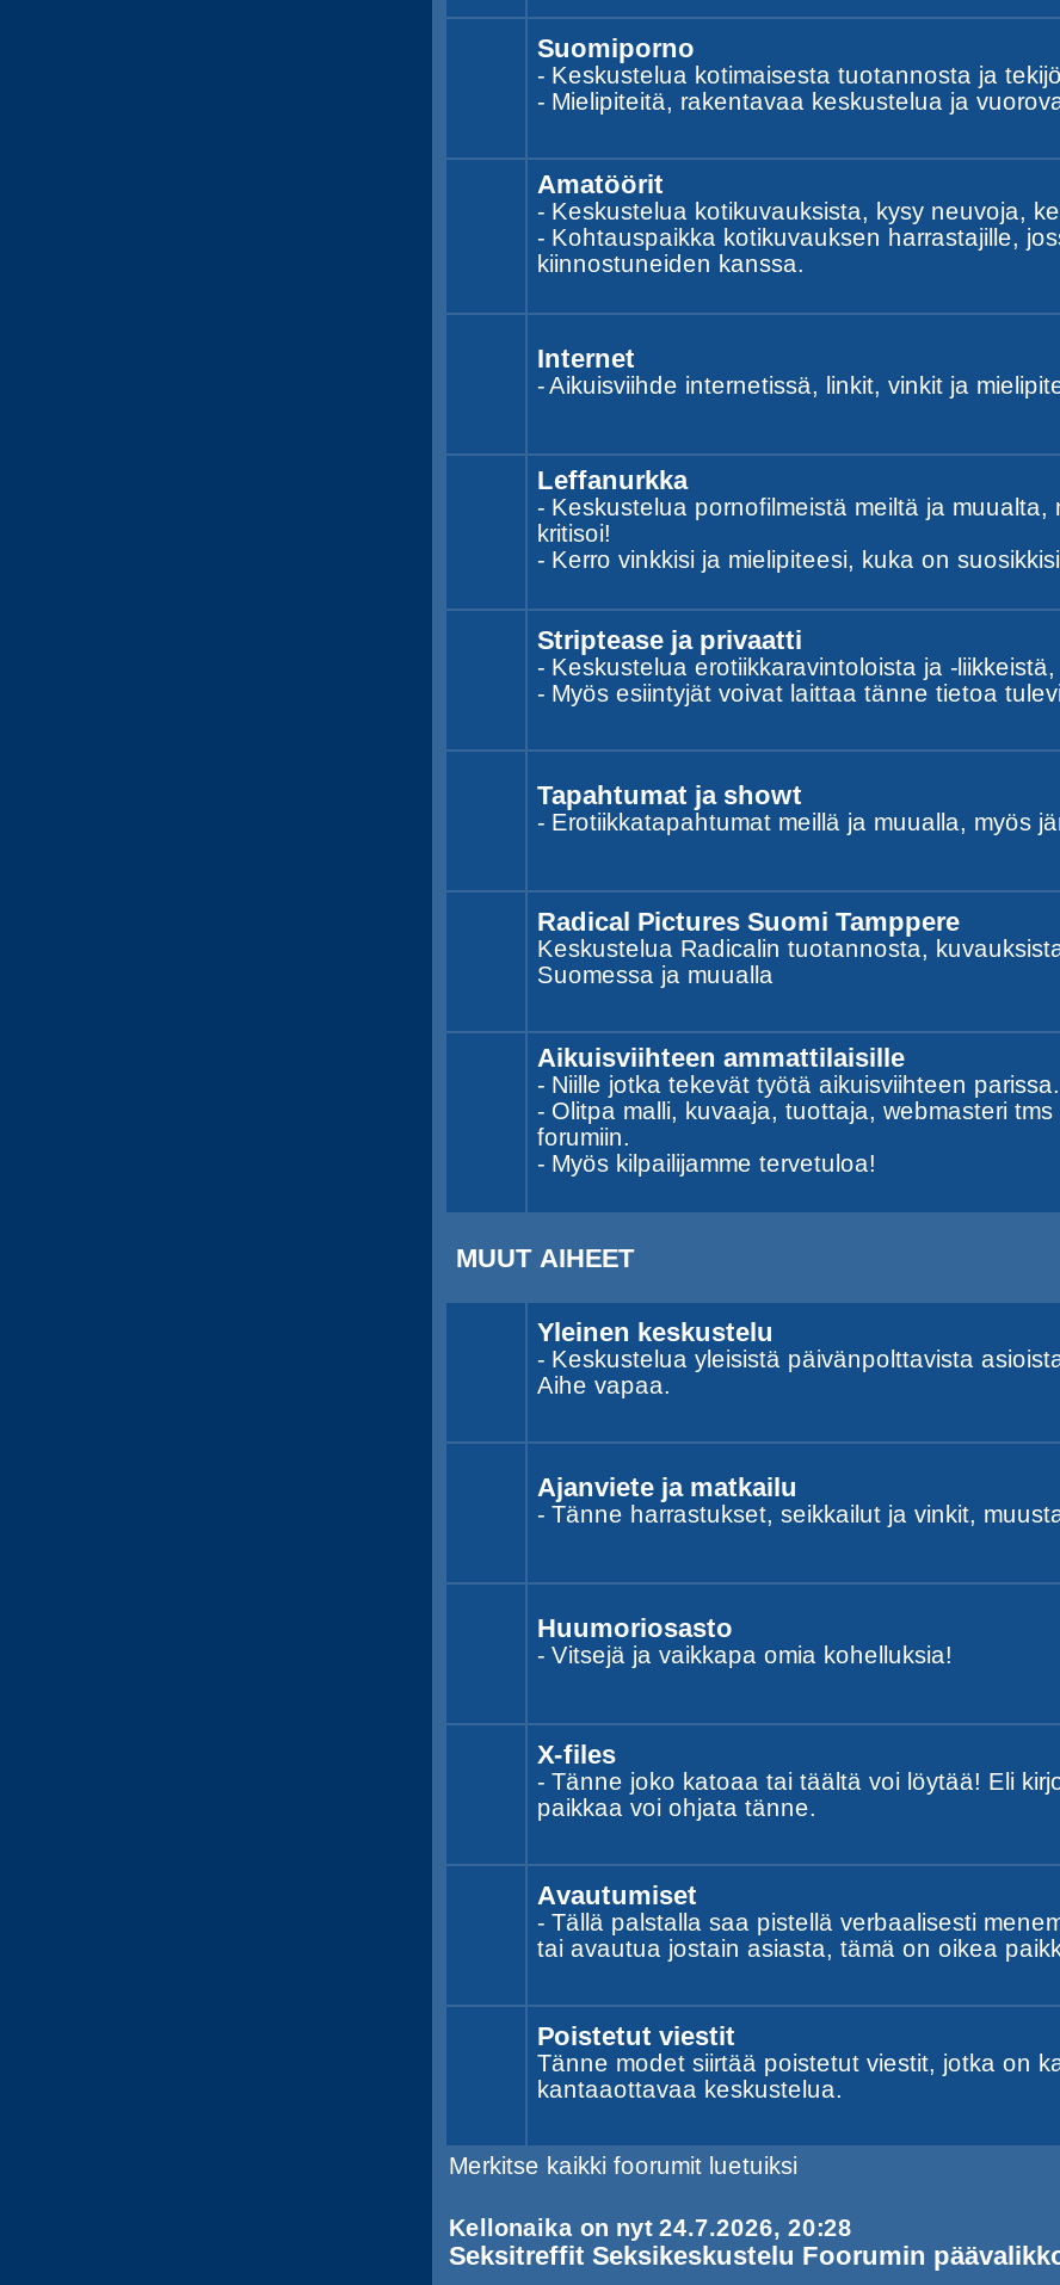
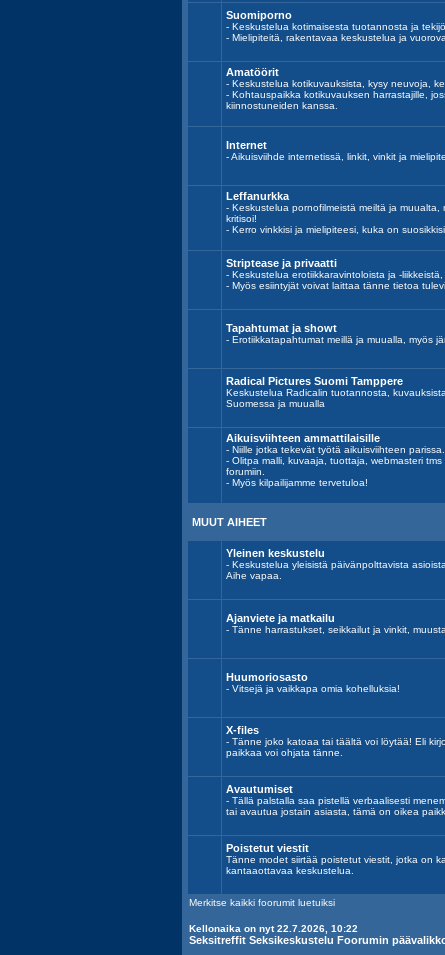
- Kellonaika on nyt 24.7.2026, 20:28
+ Kellonaika on nyt 22.7.2026, 10:22
